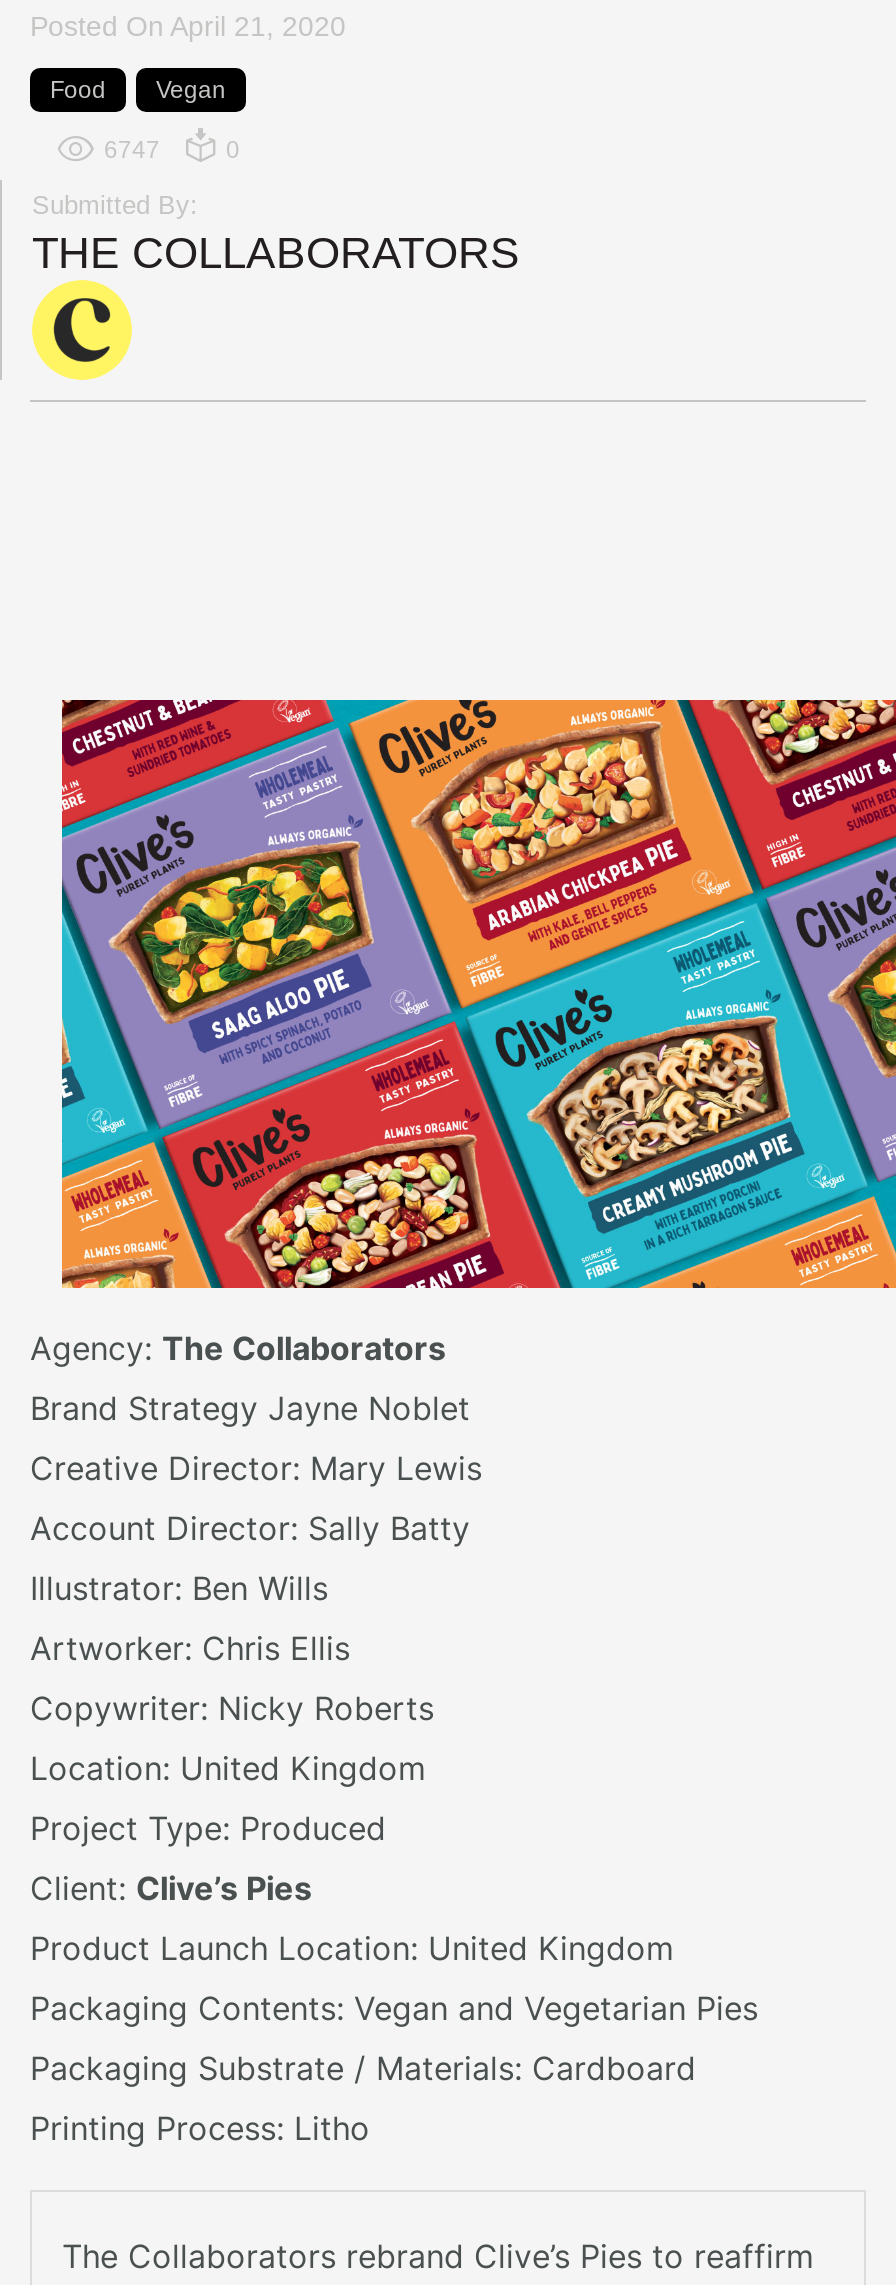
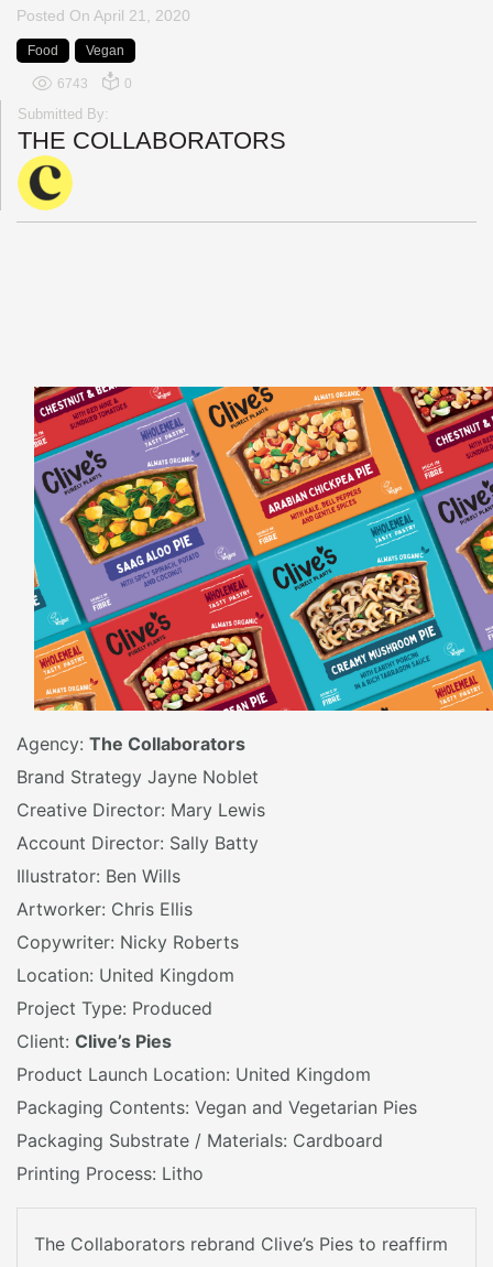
- 6747
+ 6743
